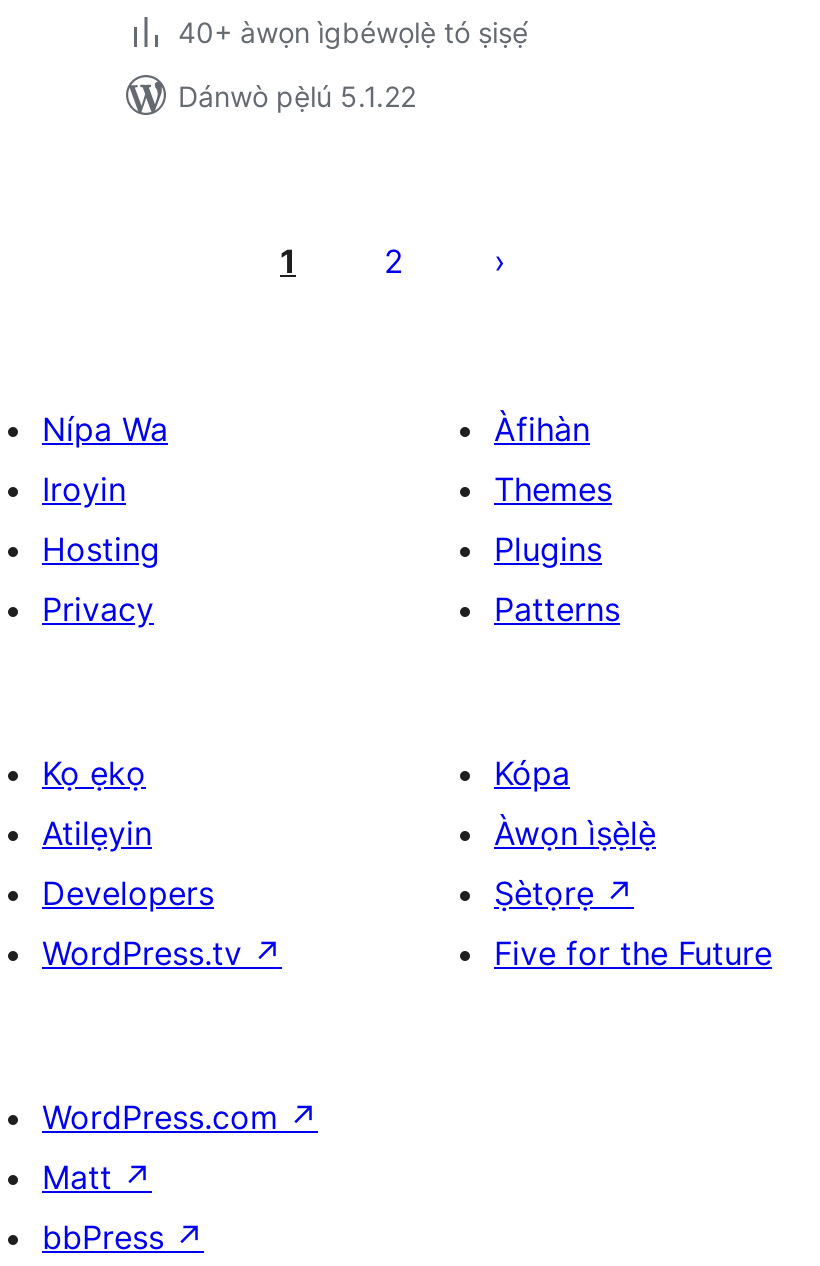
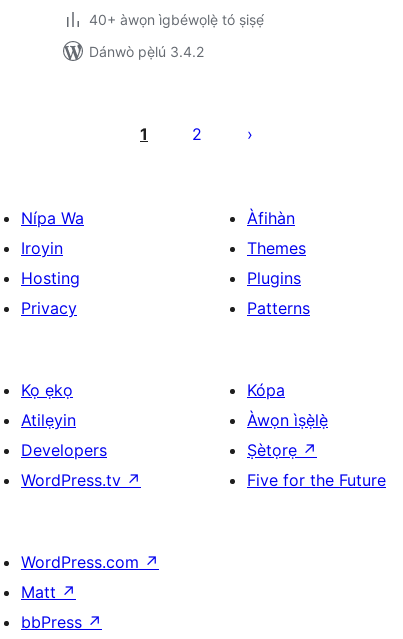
- Dánwò pẹ̀lú 5.1.22
+ Dánwò pẹ̀lú 3.4.2
